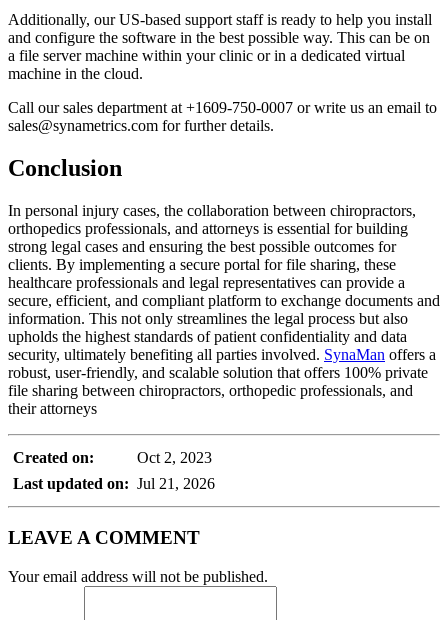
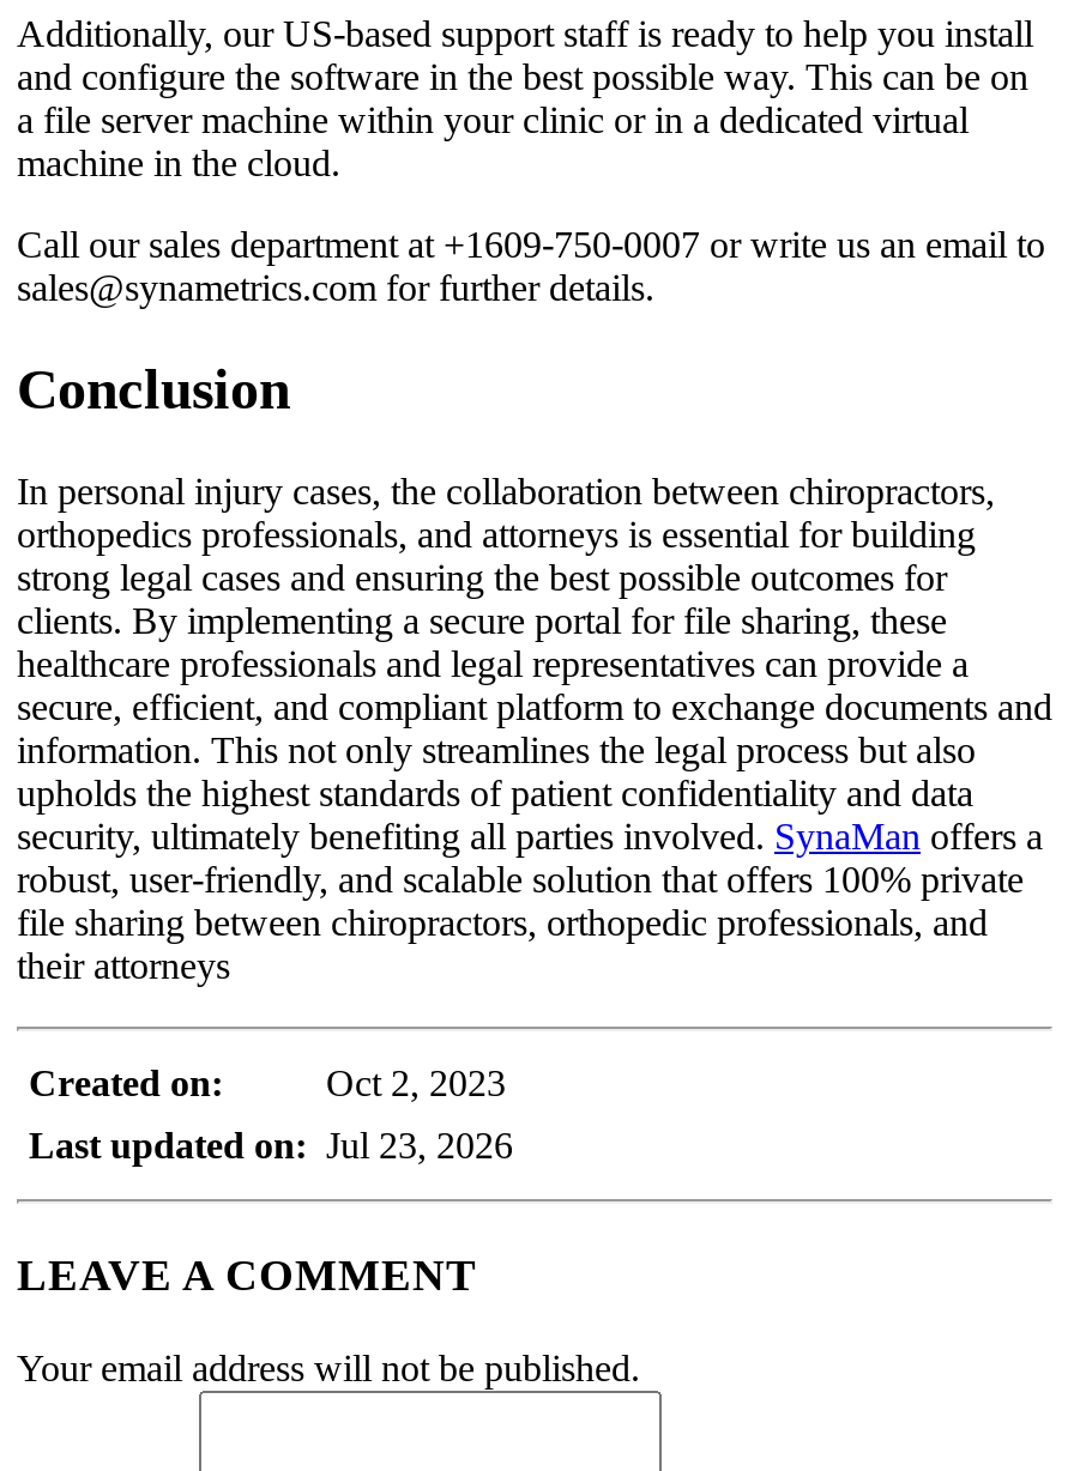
- Last updated on: Jul 21, 2026
+ Last updated on: Jul 23, 2026
